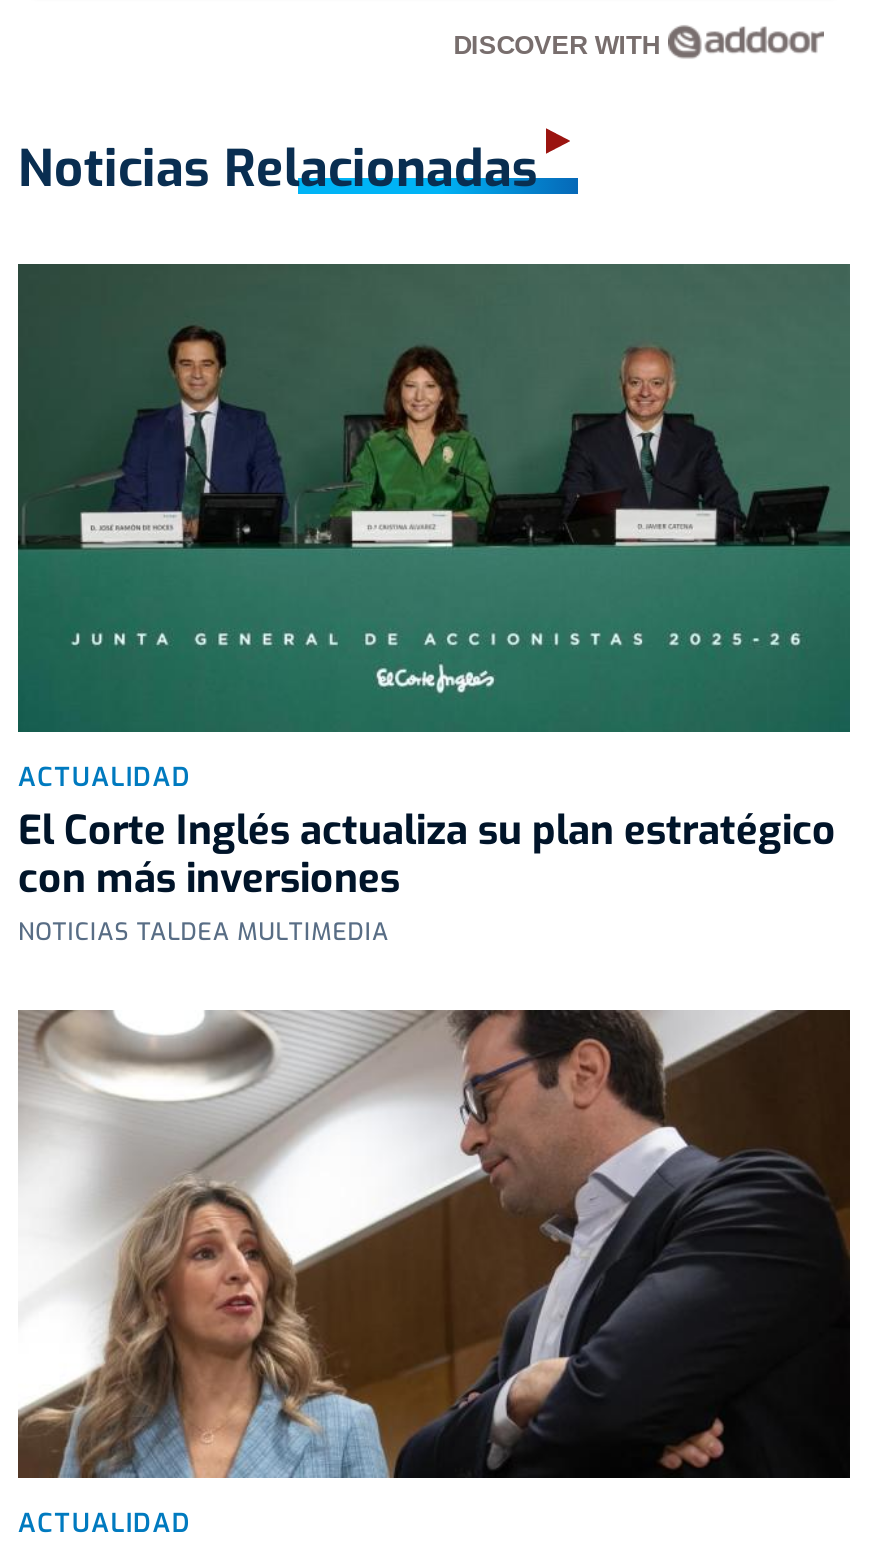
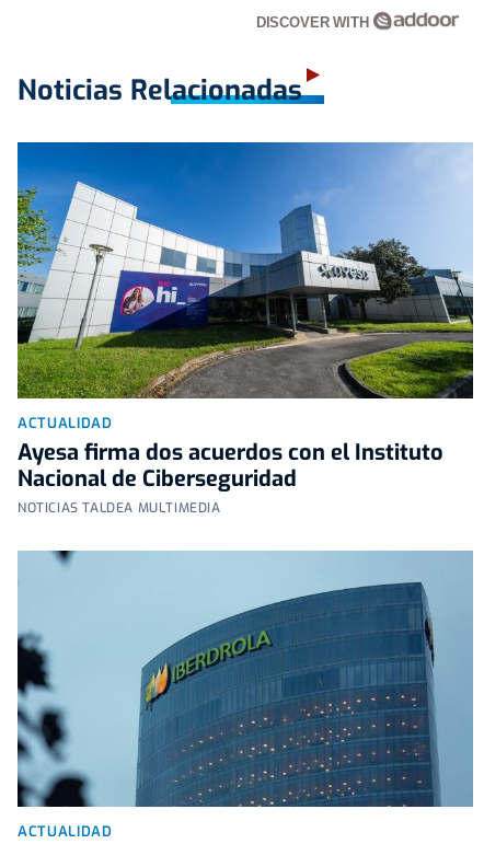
- [image]
- El Corte Inglés actualiza su plan estratégico
- con más inversiones
+ [image]
+ Ayesa firma dos acuerdos con el Instituto
+ Nacional de Ciberseguridad

- [image]
+ [image]
